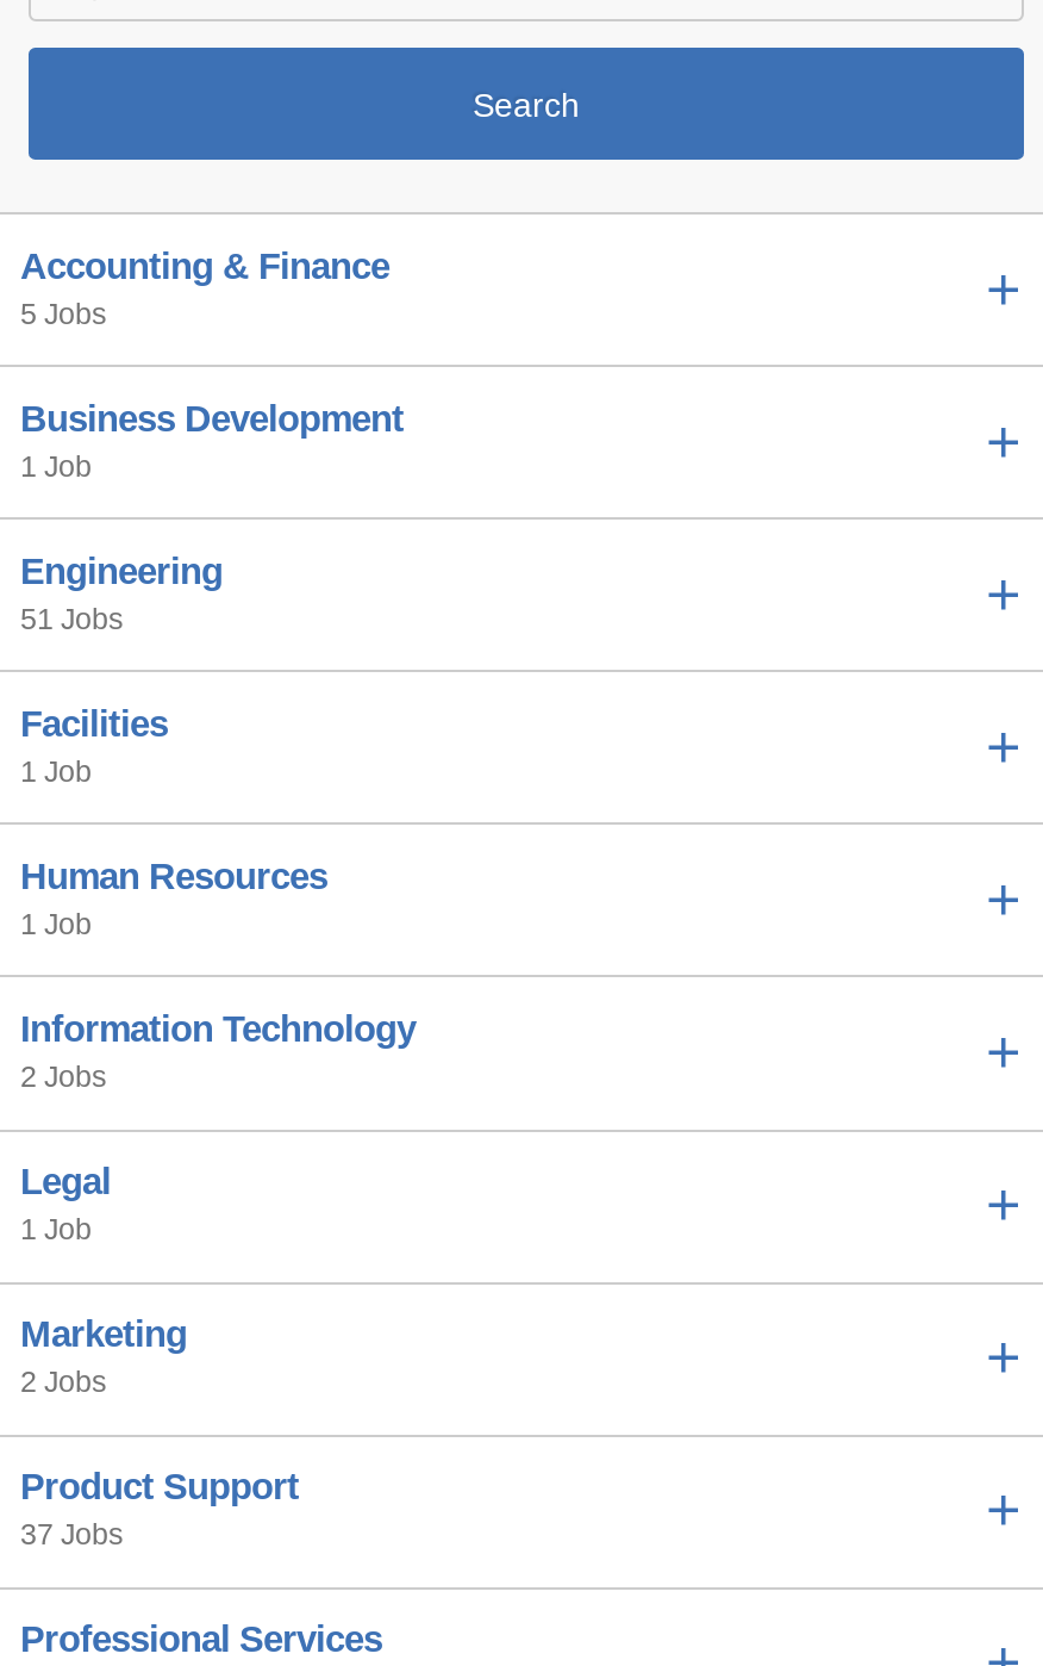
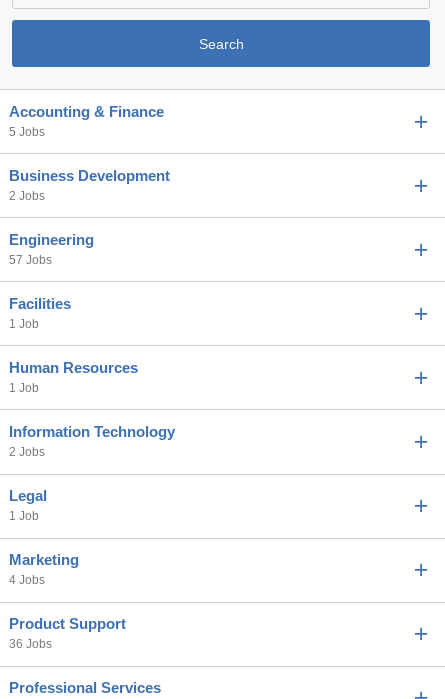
- 1 Job
+ 2 Jobs

- 51 Jobs
+ 57 Jobs

- 2 Jobs
+ 4 Jobs

- 37 Jobs
+ 36 Jobs
